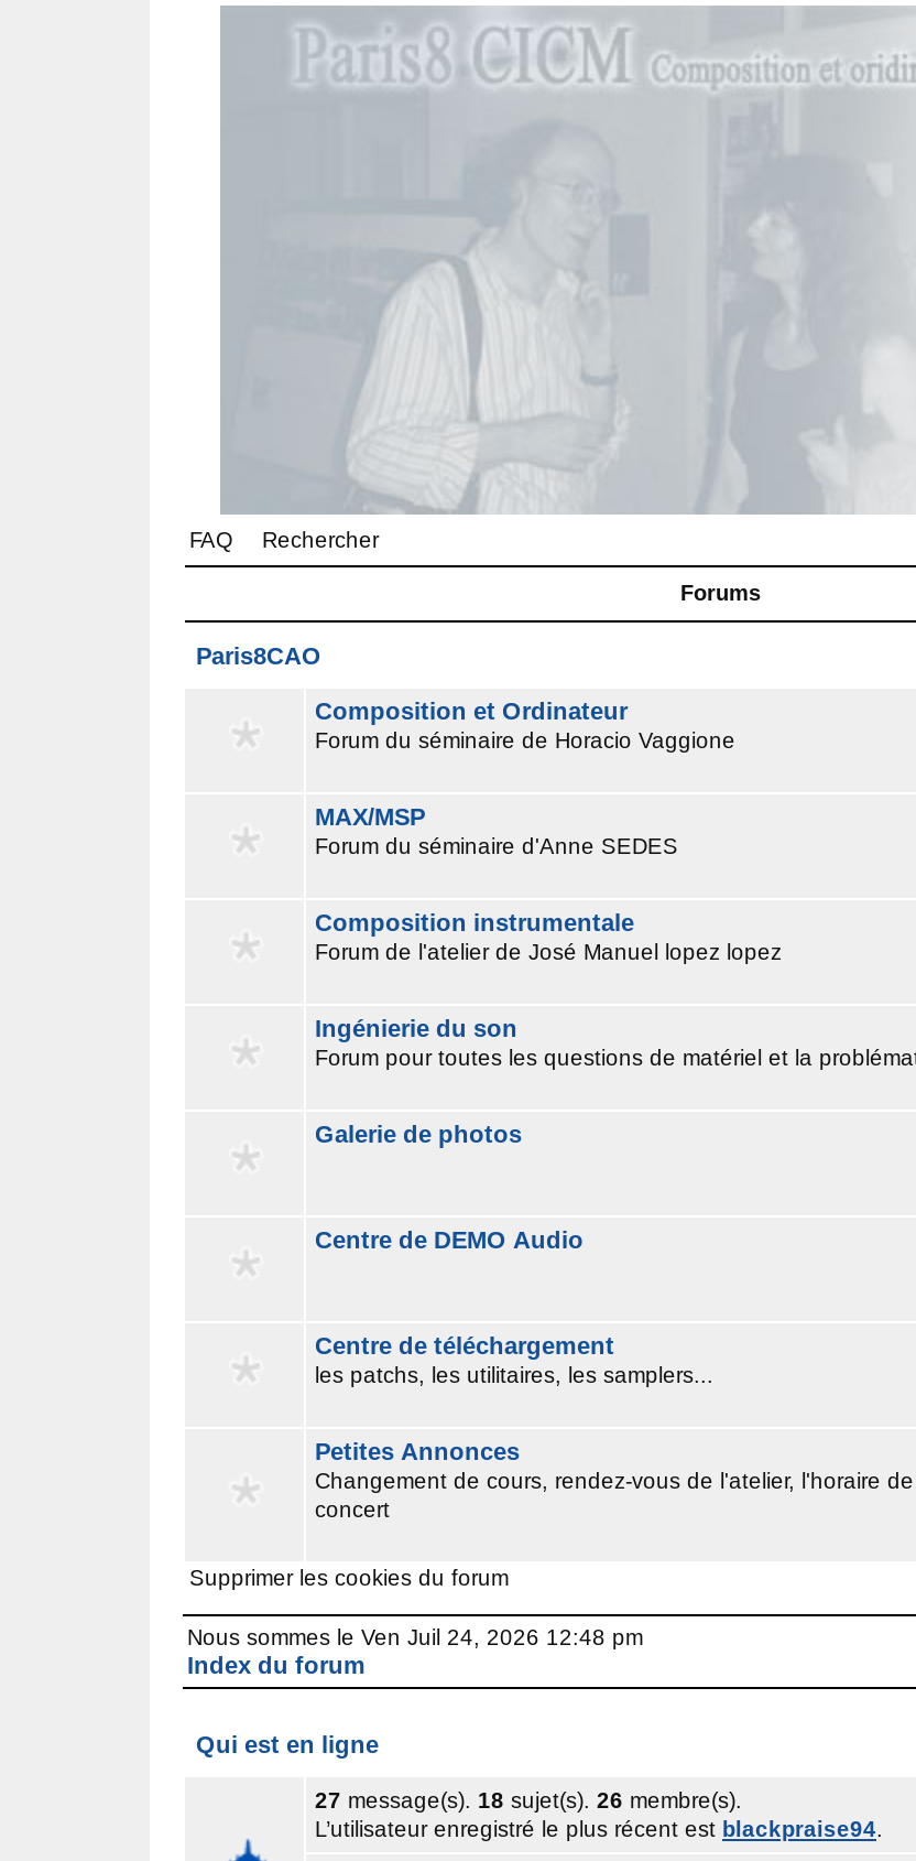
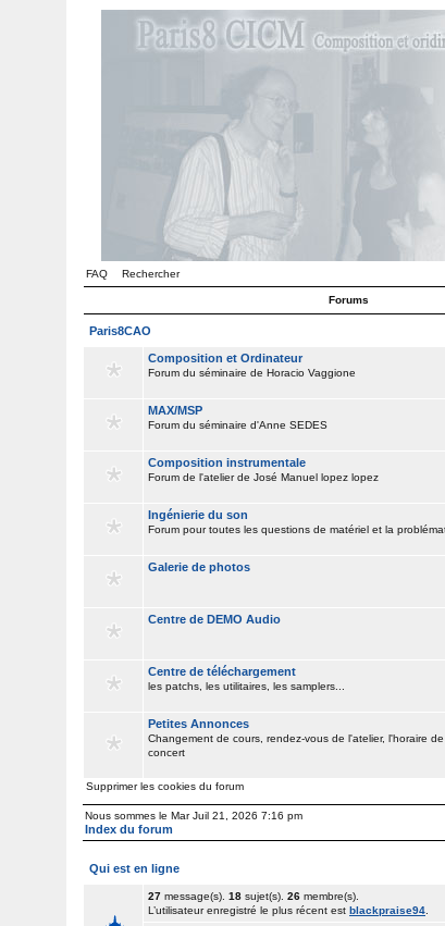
- Nous sommes le Ven Juil 24, 2026 12:48 pm
+ Nous sommes le Mar Juil 21, 2026 7:16 pm
